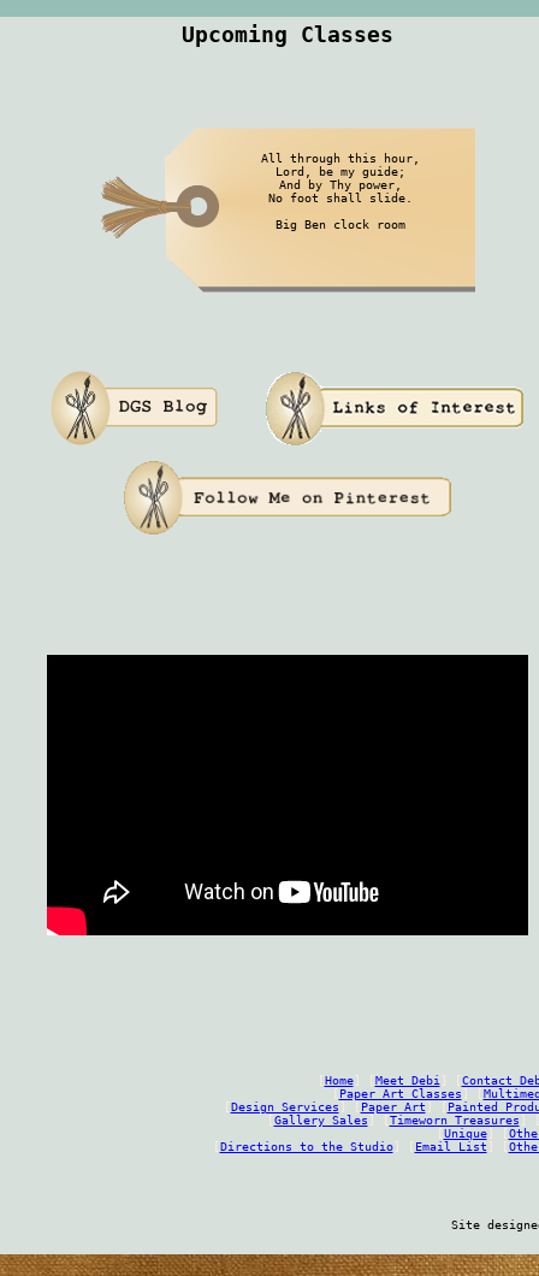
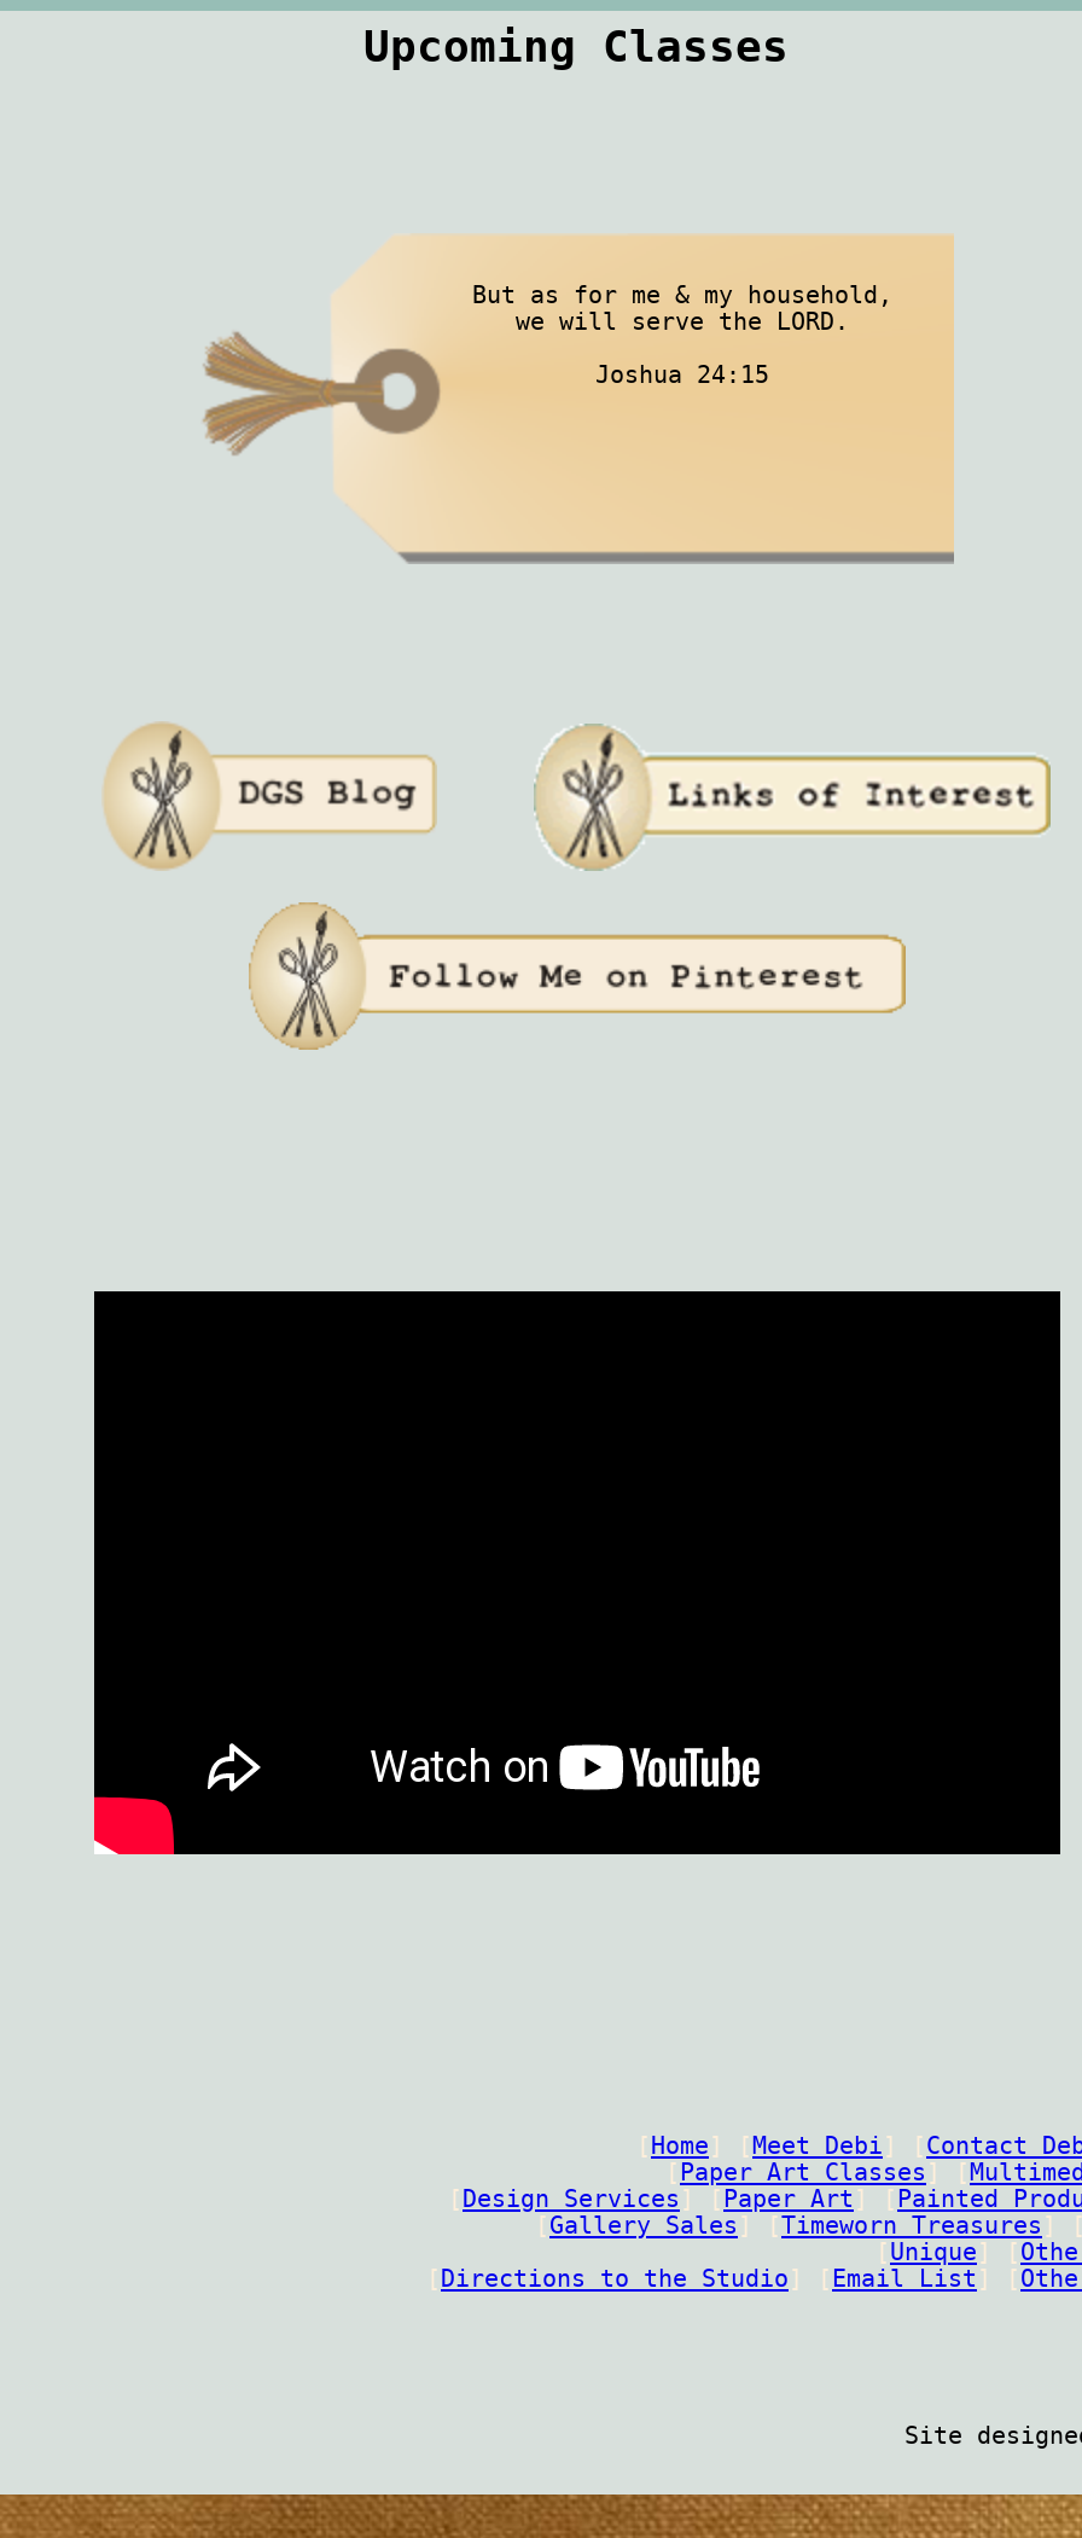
- All through this hour,
- Lord, be my guide;
- And by Thy power,
- No foot shall slide.
+ But as for me & my household,
+ we will serve the LORD.

- Big Ben clock room
+ Joshua 24:15
